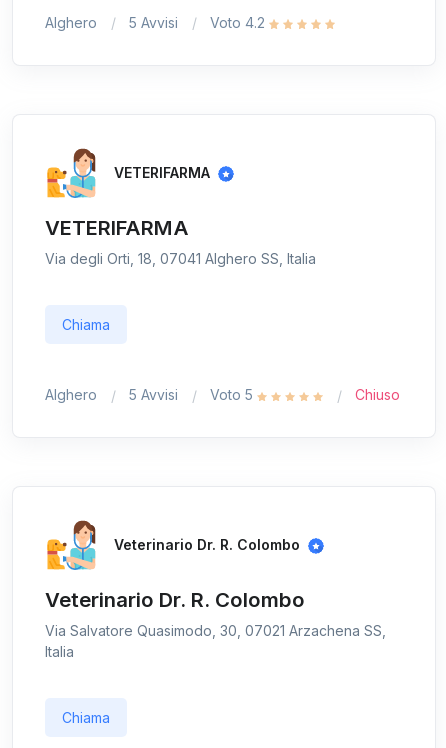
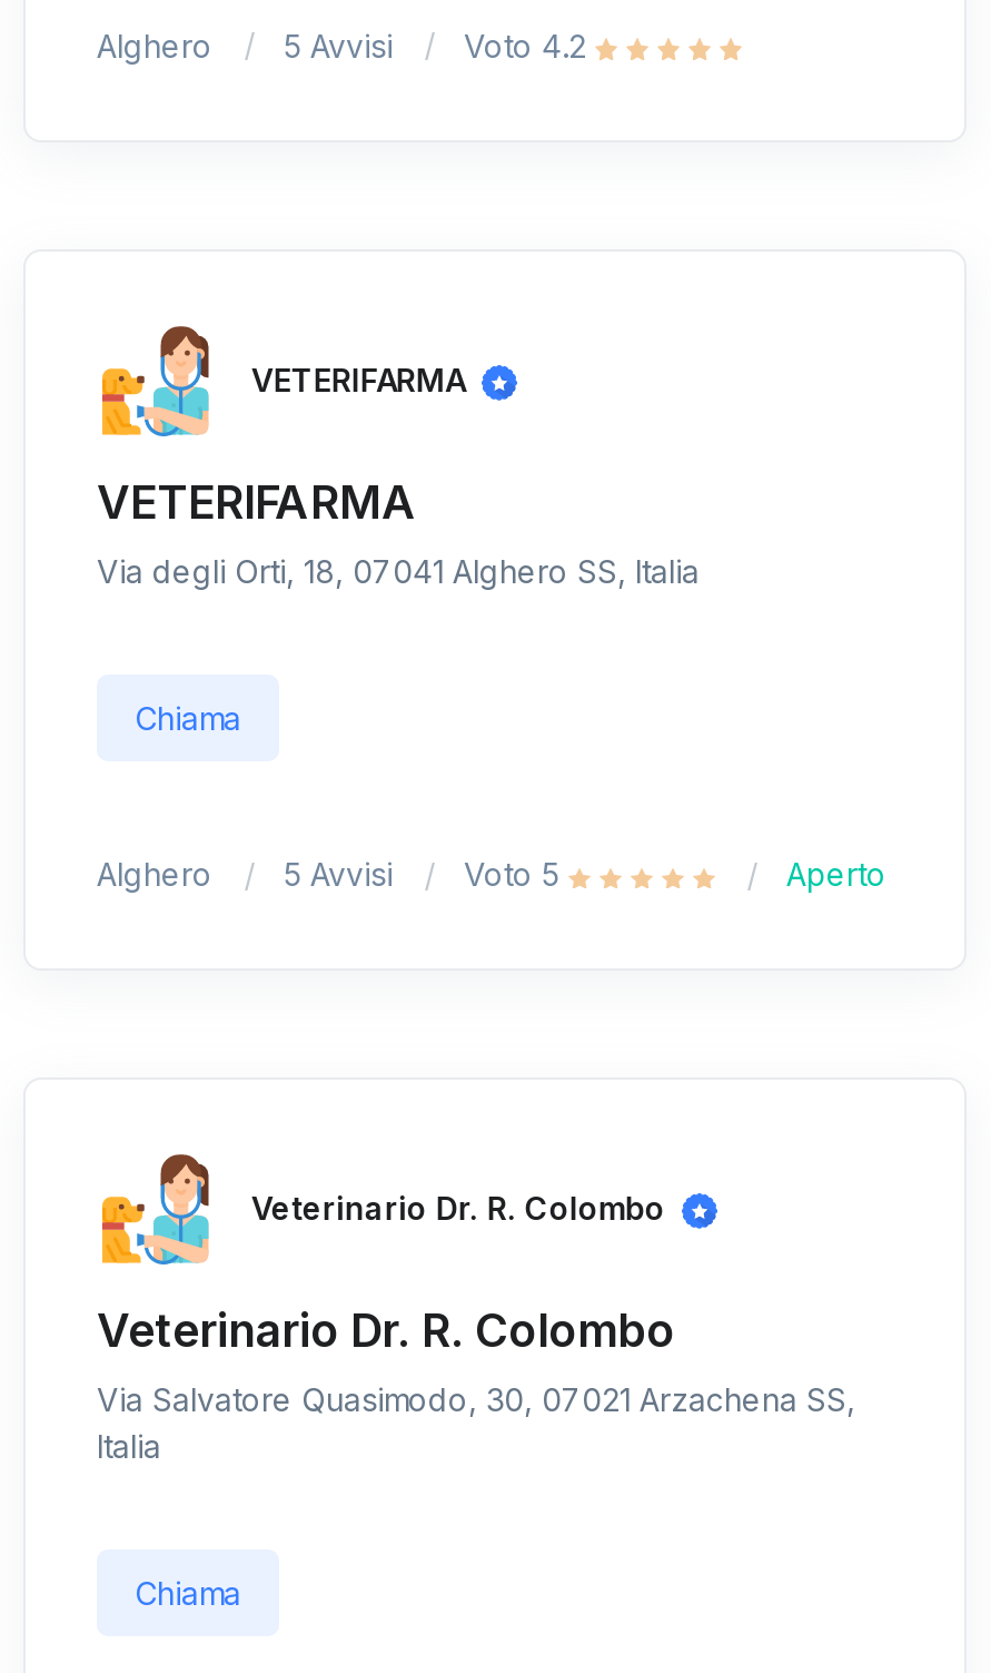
- Chiuso
+ Aperto
